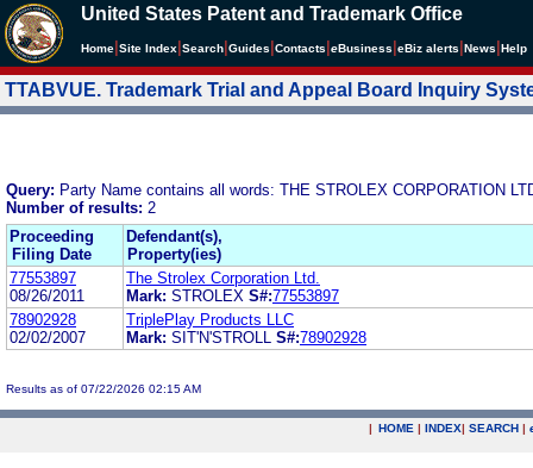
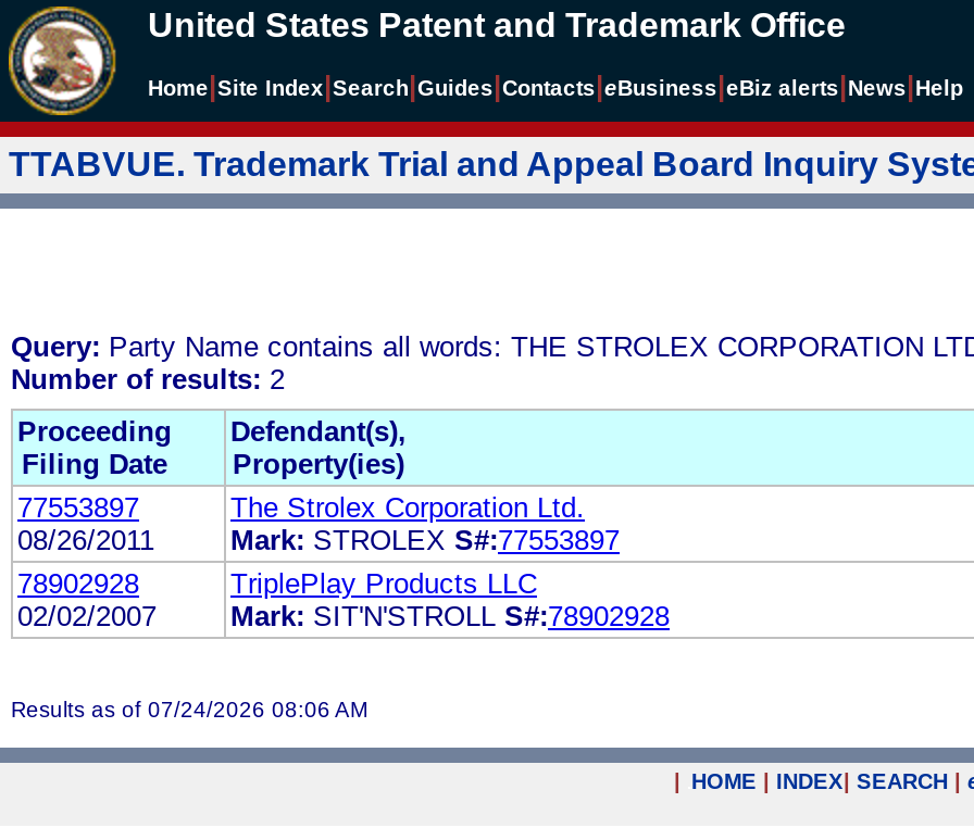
- Results as of 07/22/2026 02:15 AM
+ Results as of 07/24/2026 08:06 AM
